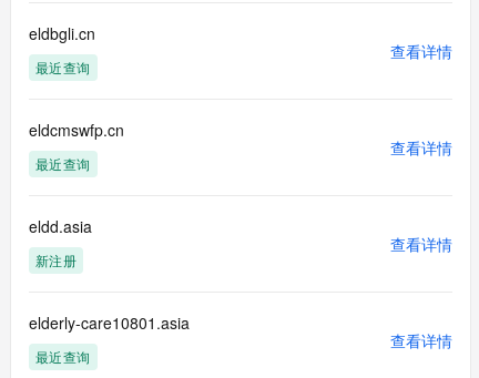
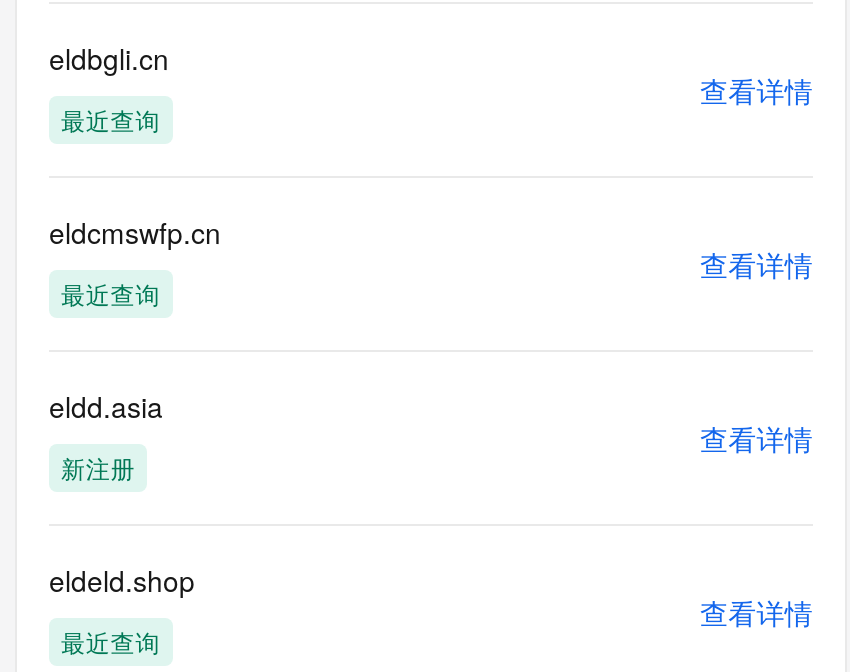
- elderly-care10801.asia
+ eldeld.shop
